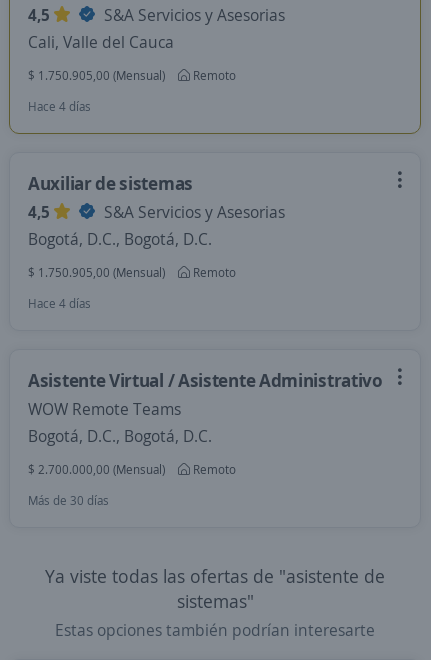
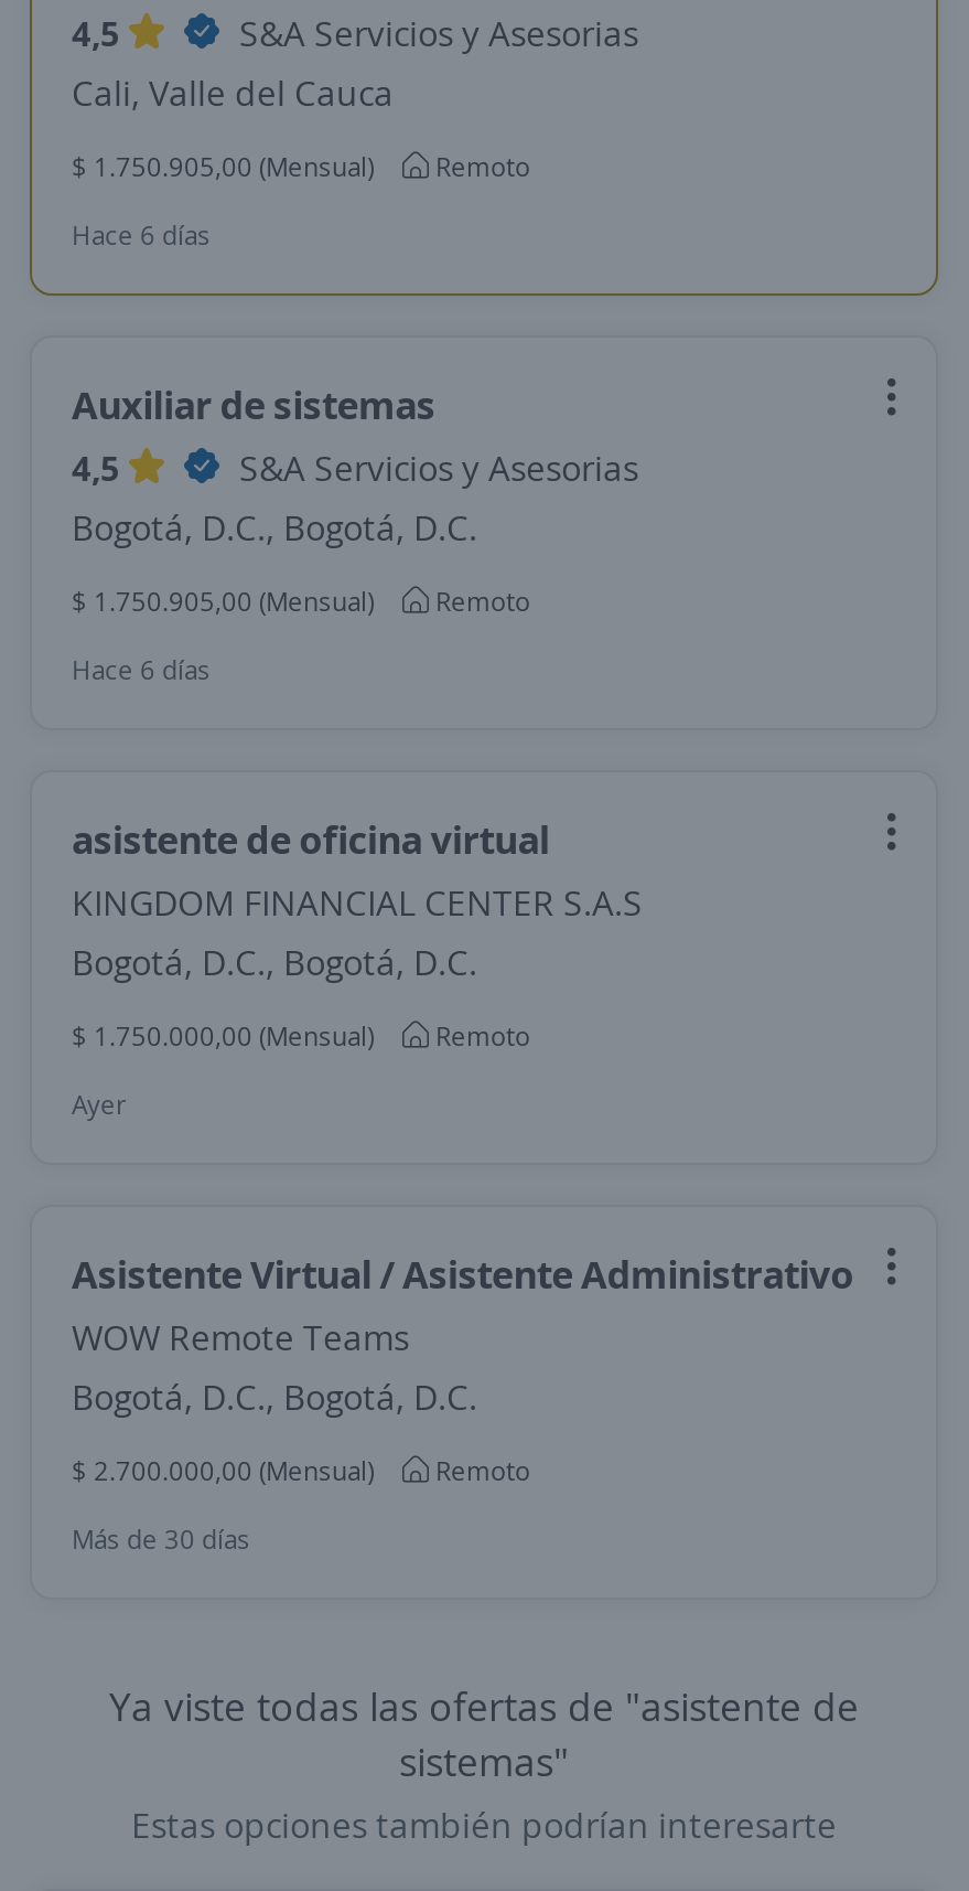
- Hace 4 días
+ Hace 6 días

- Hace 4 días
+ Hace 6 días
+ asistente de oficina virtual
+ KINGDOM FINANCIAL CENTER S.A.S
+ Bogotá, D.C., Bogotá, D.C.
+ $ 1.750.000,00 (Mensual)
+ Remoto
+ Ayer
